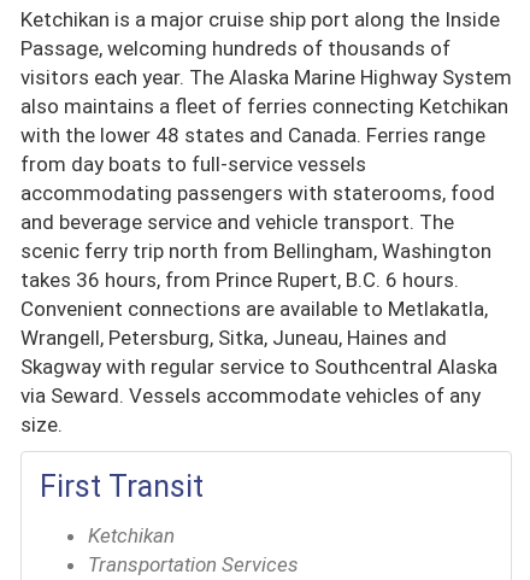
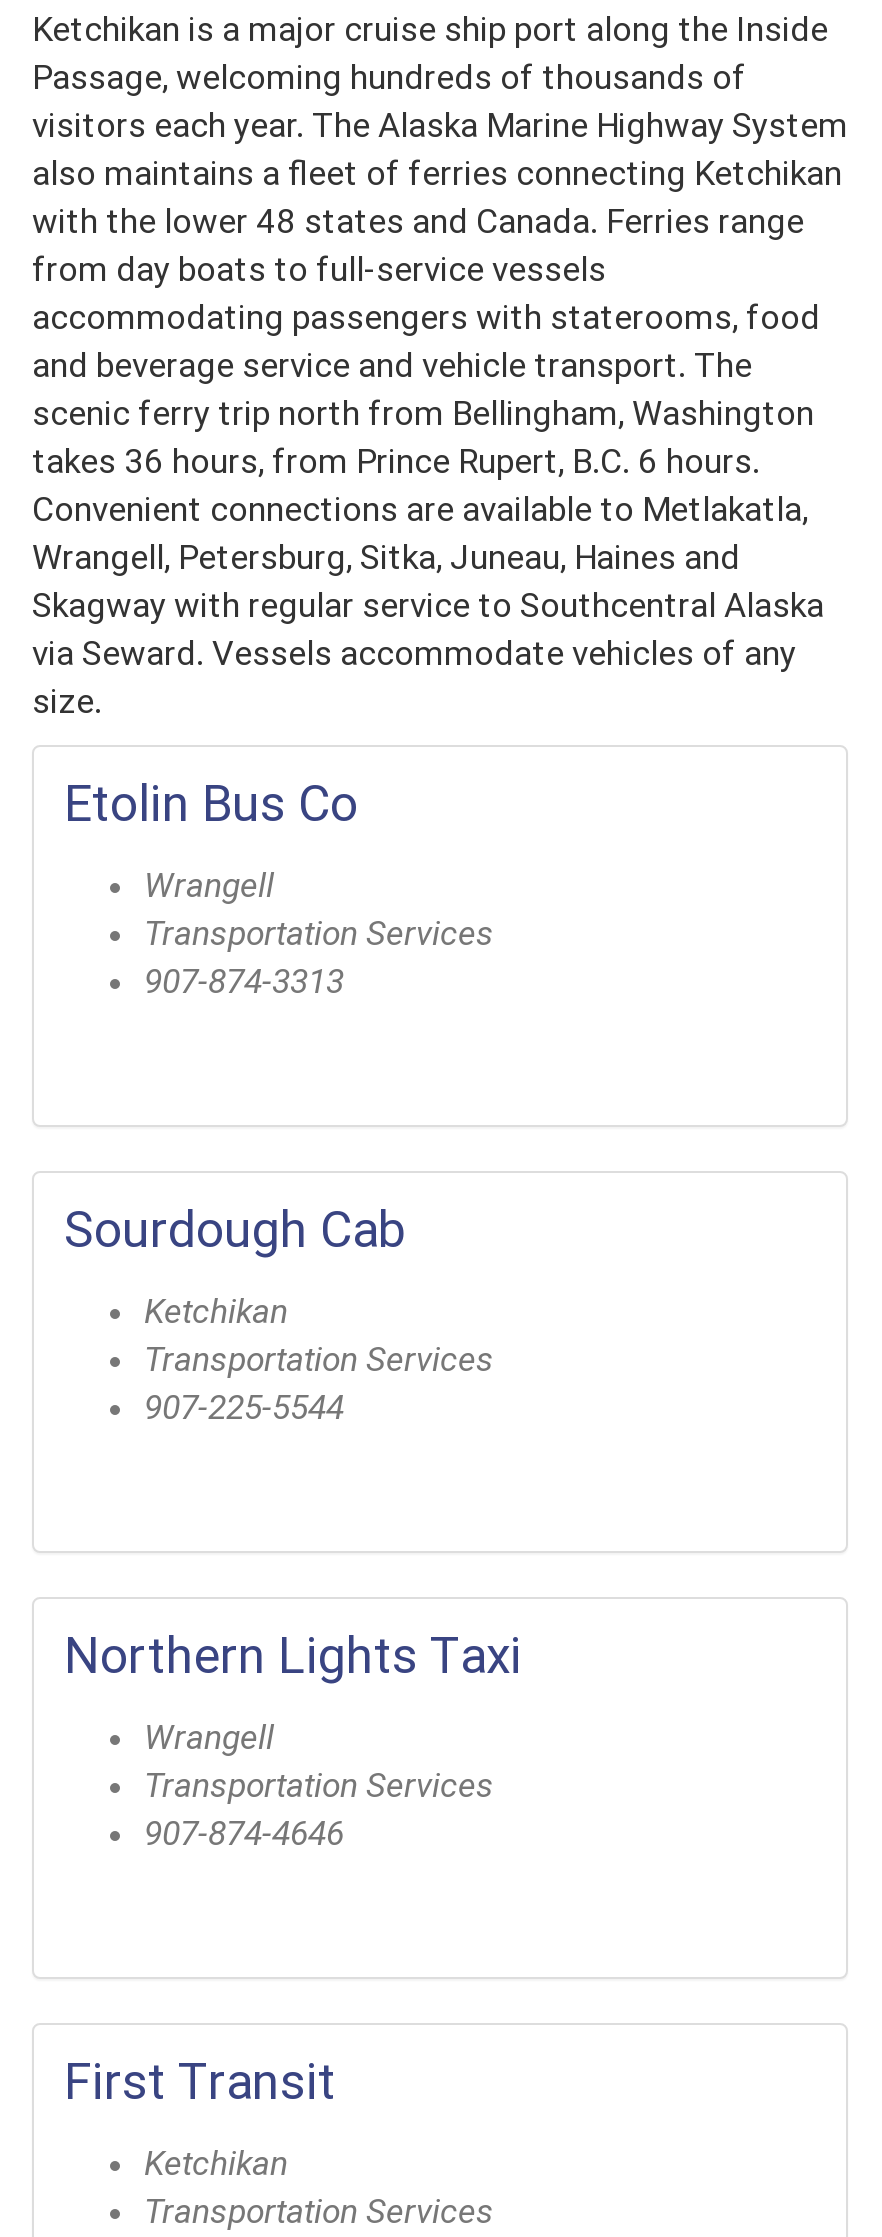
+ Etolin Bus Co
+ Wrangell
+ Transportation Services
+ 907-874-3313

+ Sourdough Cab
+ Ketchikan
+ Transportation Services
+ 907-225-5544

+ Northern Lights Taxi
+ Wrangell
+ Transportation Services
+ 907-874-4646
